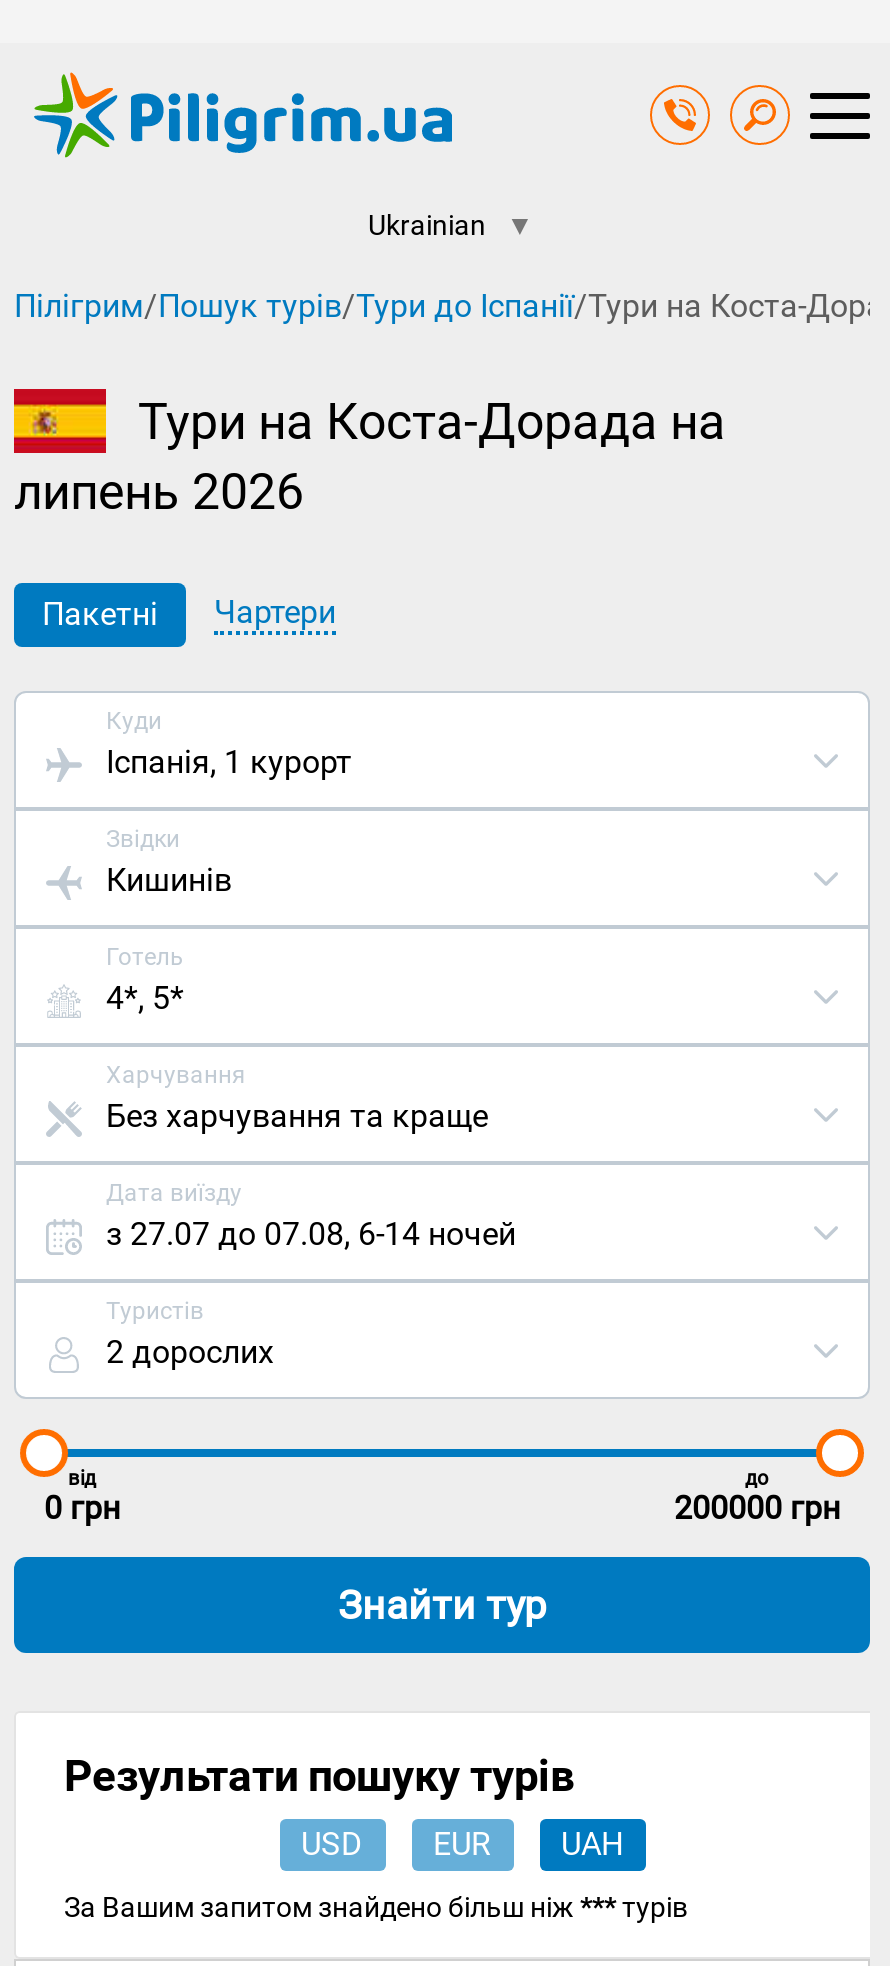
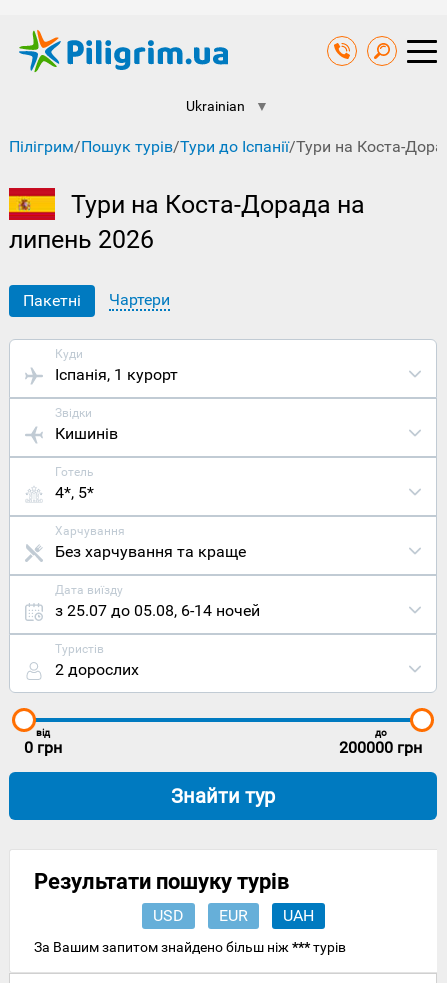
- з 27.07 до 07.08, 6-14 ночей
+ з 25.07 до 05.08, 6-14 ночей
